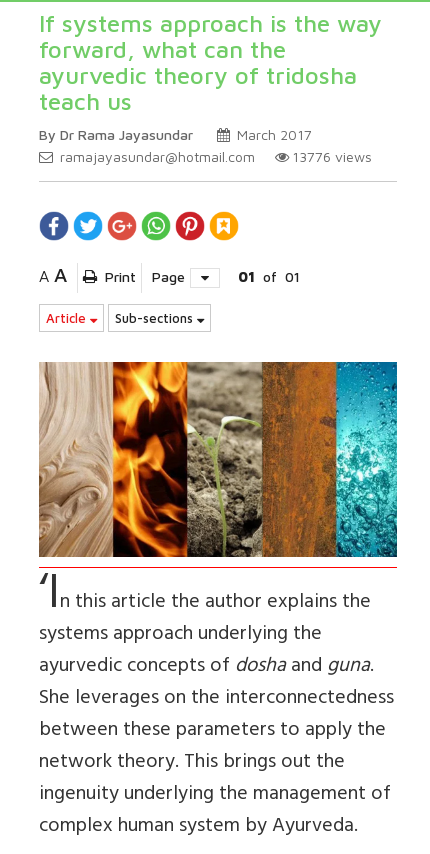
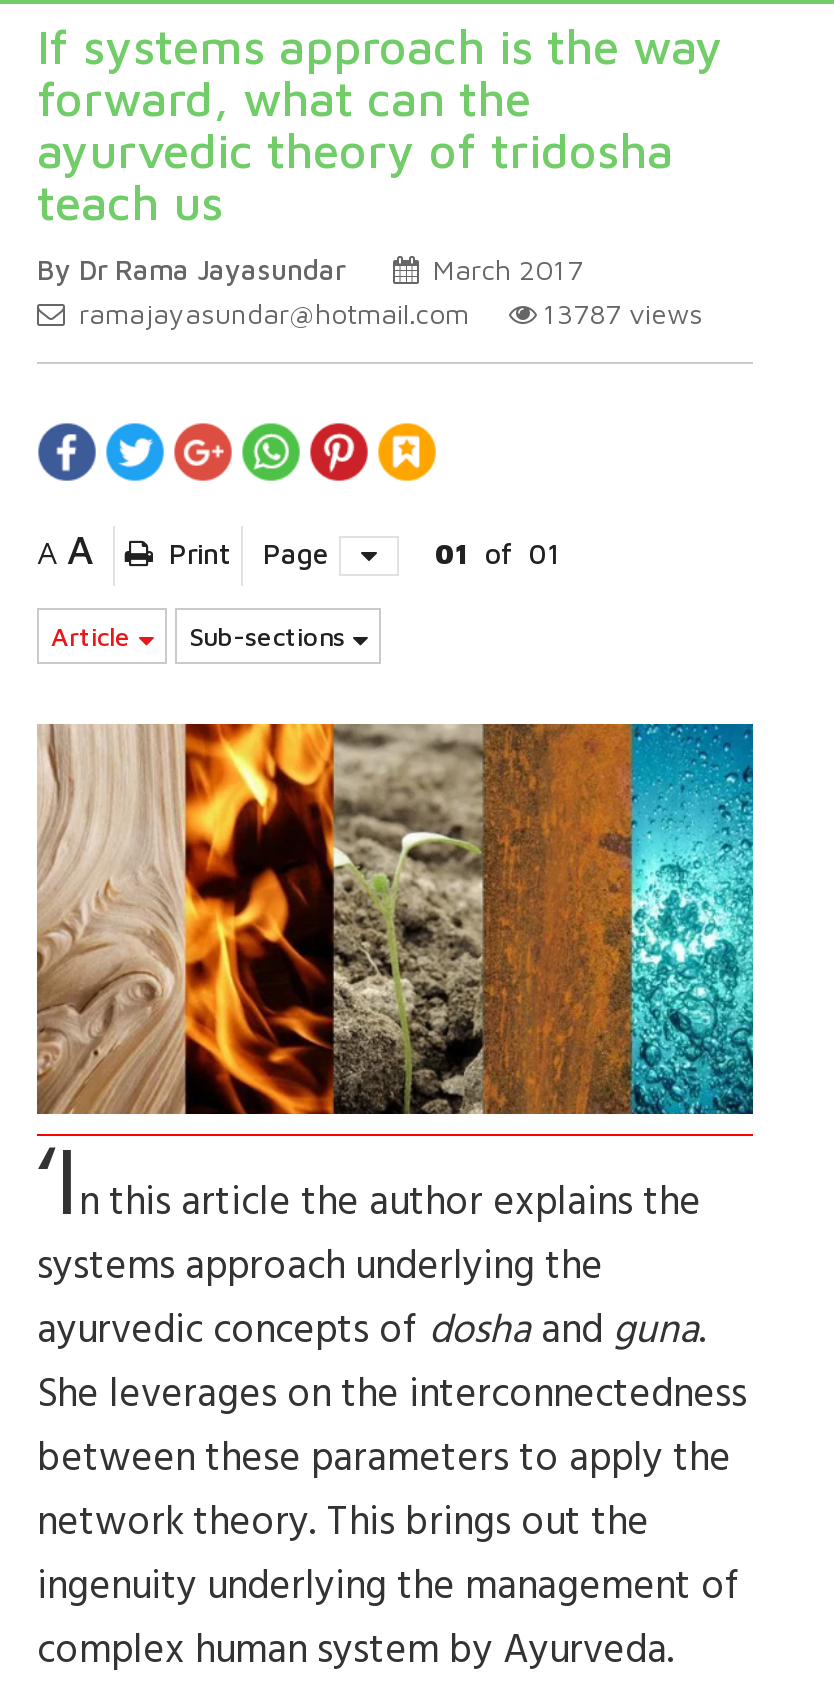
- 13776 views
+ 13787 views
